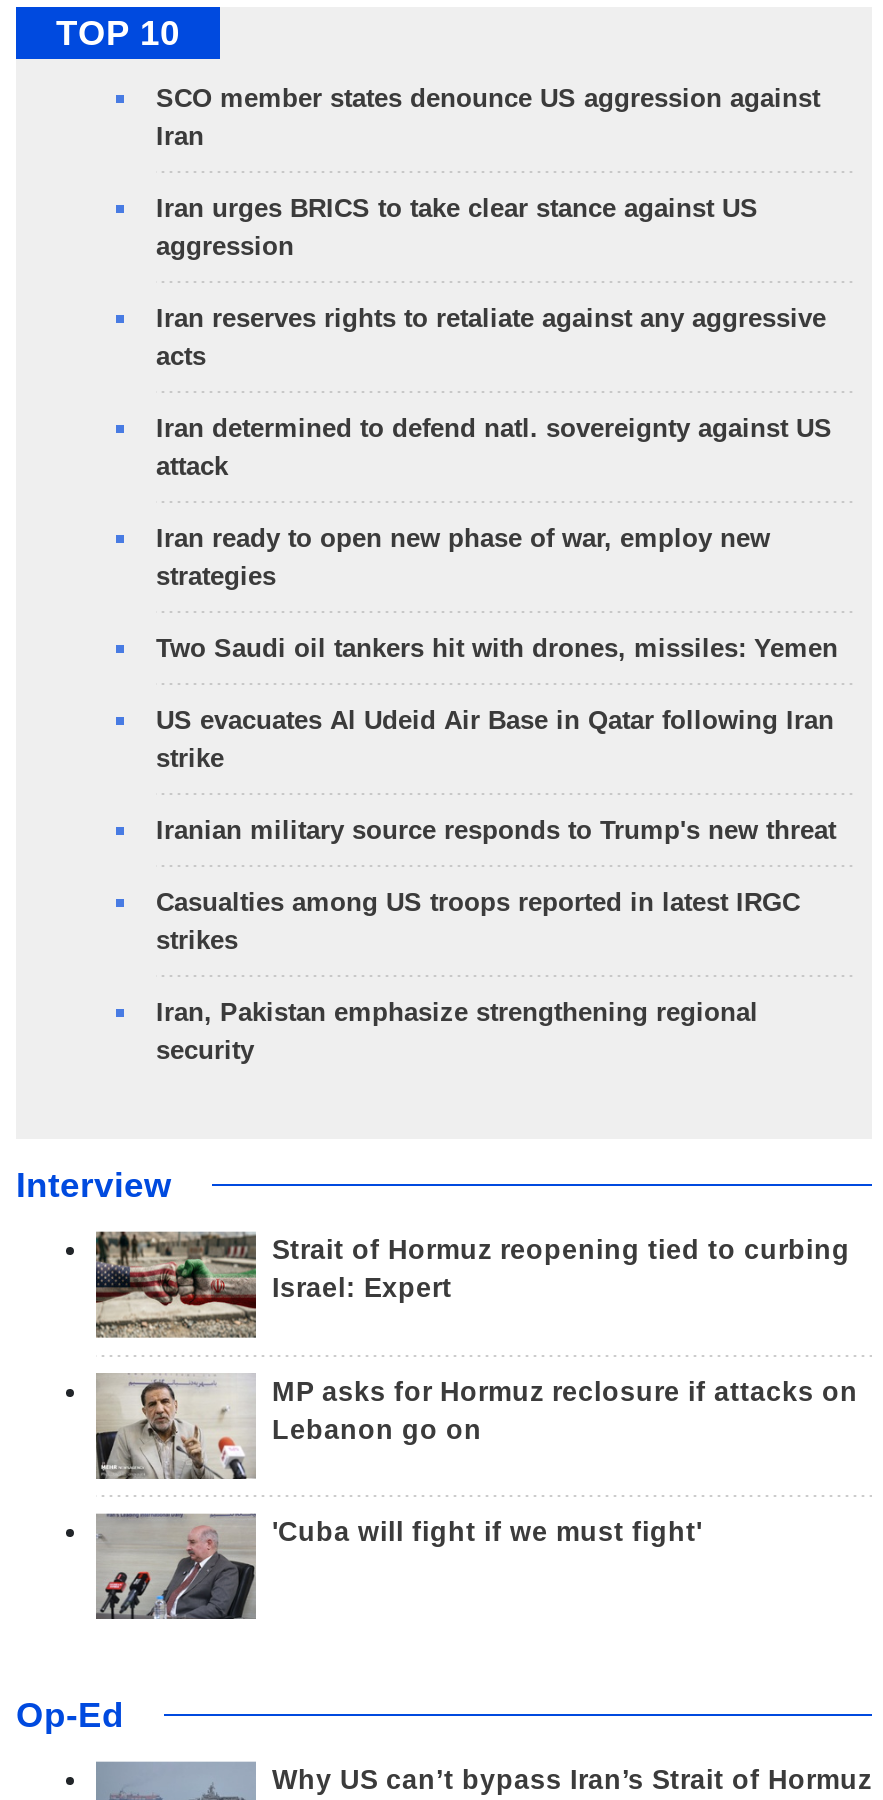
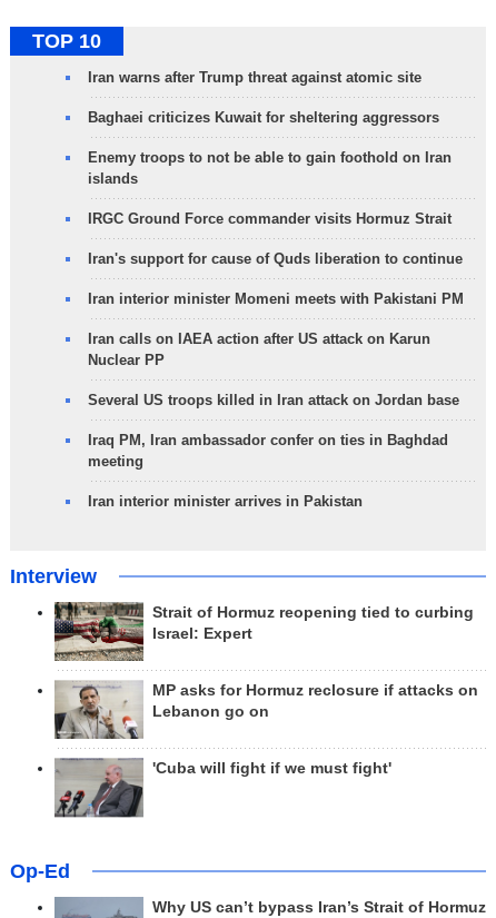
- SCO member states denounce US aggression against
- Iran
+ Iran warns after Trump threat against atomic site

- Iran urges BRICS to take clear stance against US
- aggression
+ Baghaei criticizes Kuwait for sheltering aggressors

- Iran reserves rights to retaliate against any aggressive
- acts
+ Enemy troops to not be able to gain foothold on Iran
+ islands

- Iran determined to defend natl. sovereignty against US
- attack
+ IRGC Ground Force commander visits Hormuz Strait

- Iran ready to open new phase of war, employ new
- strategies
+ Iran's support for cause of Quds liberation to continue

- Two Saudi oil tankers hit with drones, missiles: Yemen
+ Iran interior minister Momeni meets with Pakistani PM

- US evacuates Al Udeid Air Base in Qatar following Iran
- strike
+ Iran calls on IAEA action after US attack on Karun
+ Nuclear PP

- Iranian military source responds to Trump's new threat
+ Several US troops killed in Iran attack on Jordan base

- Casualties among US troops reported in latest IRGC
- strikes
+ Iraq PM, Iran ambassador confer on ties in Baghdad
+ meeting

- Iran, Pakistan emphasize strengthening regional
- security
+ Iran interior minister arrives in Pakistan
